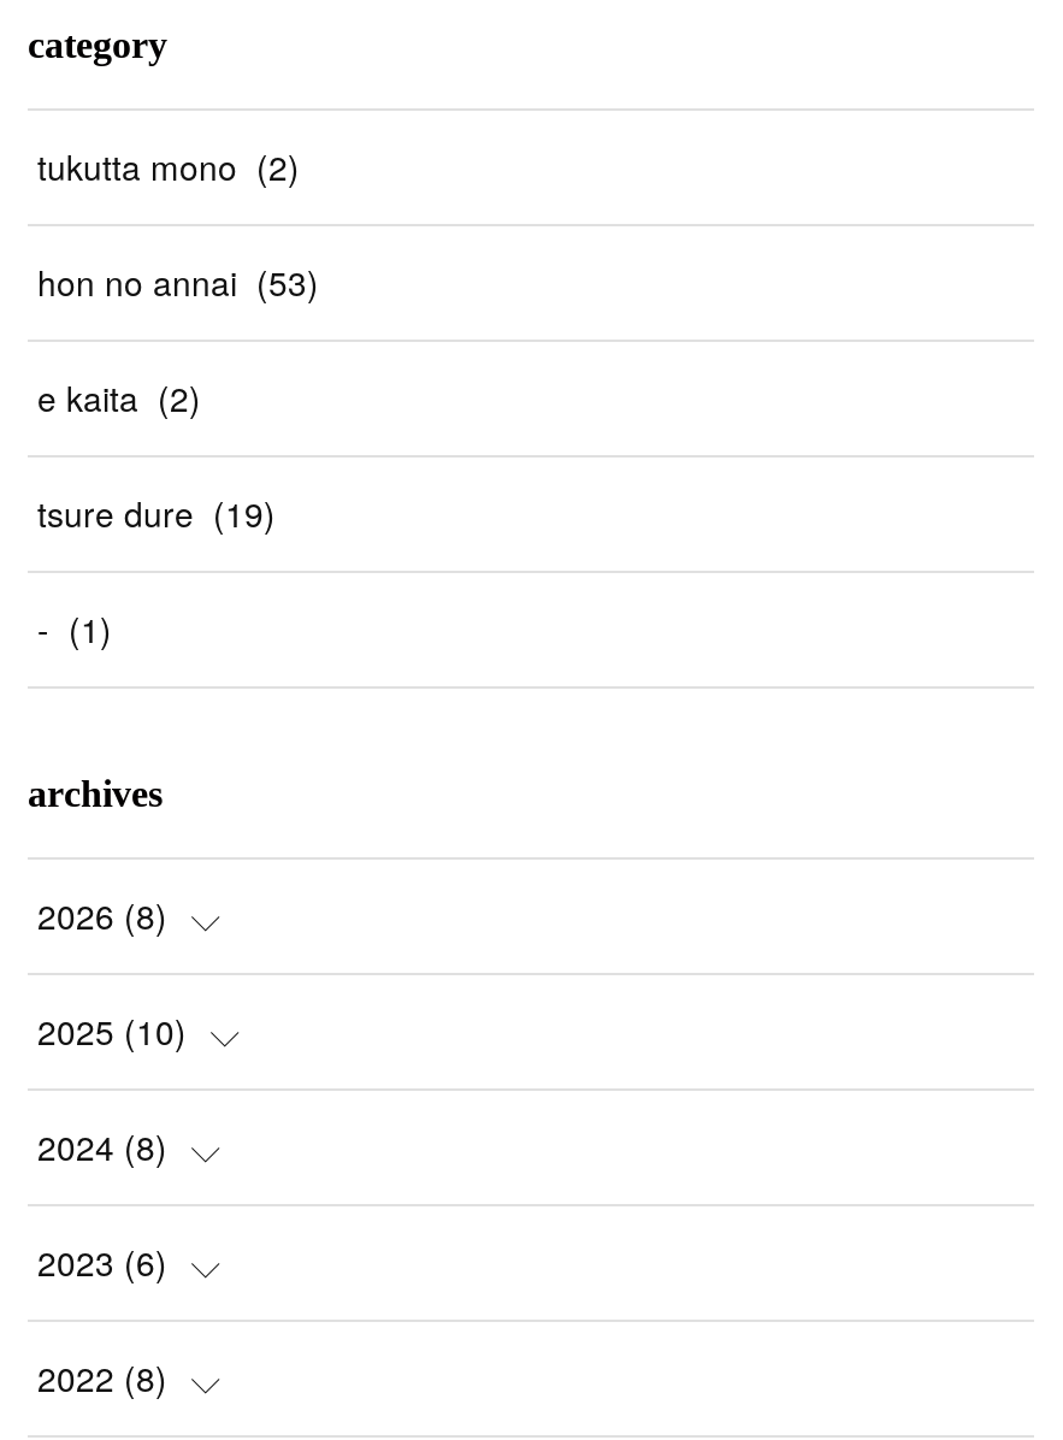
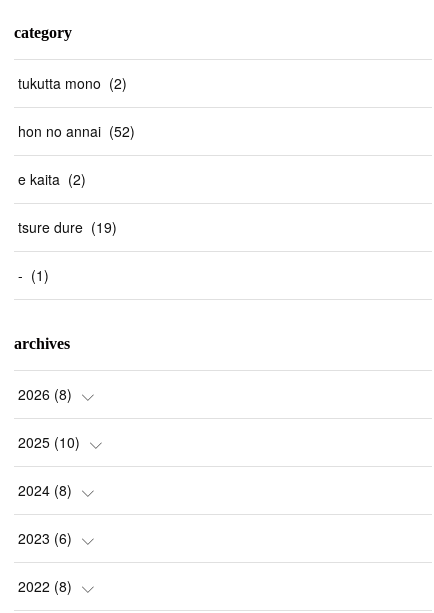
- hon no annai (53)
+ hon no annai (52)
